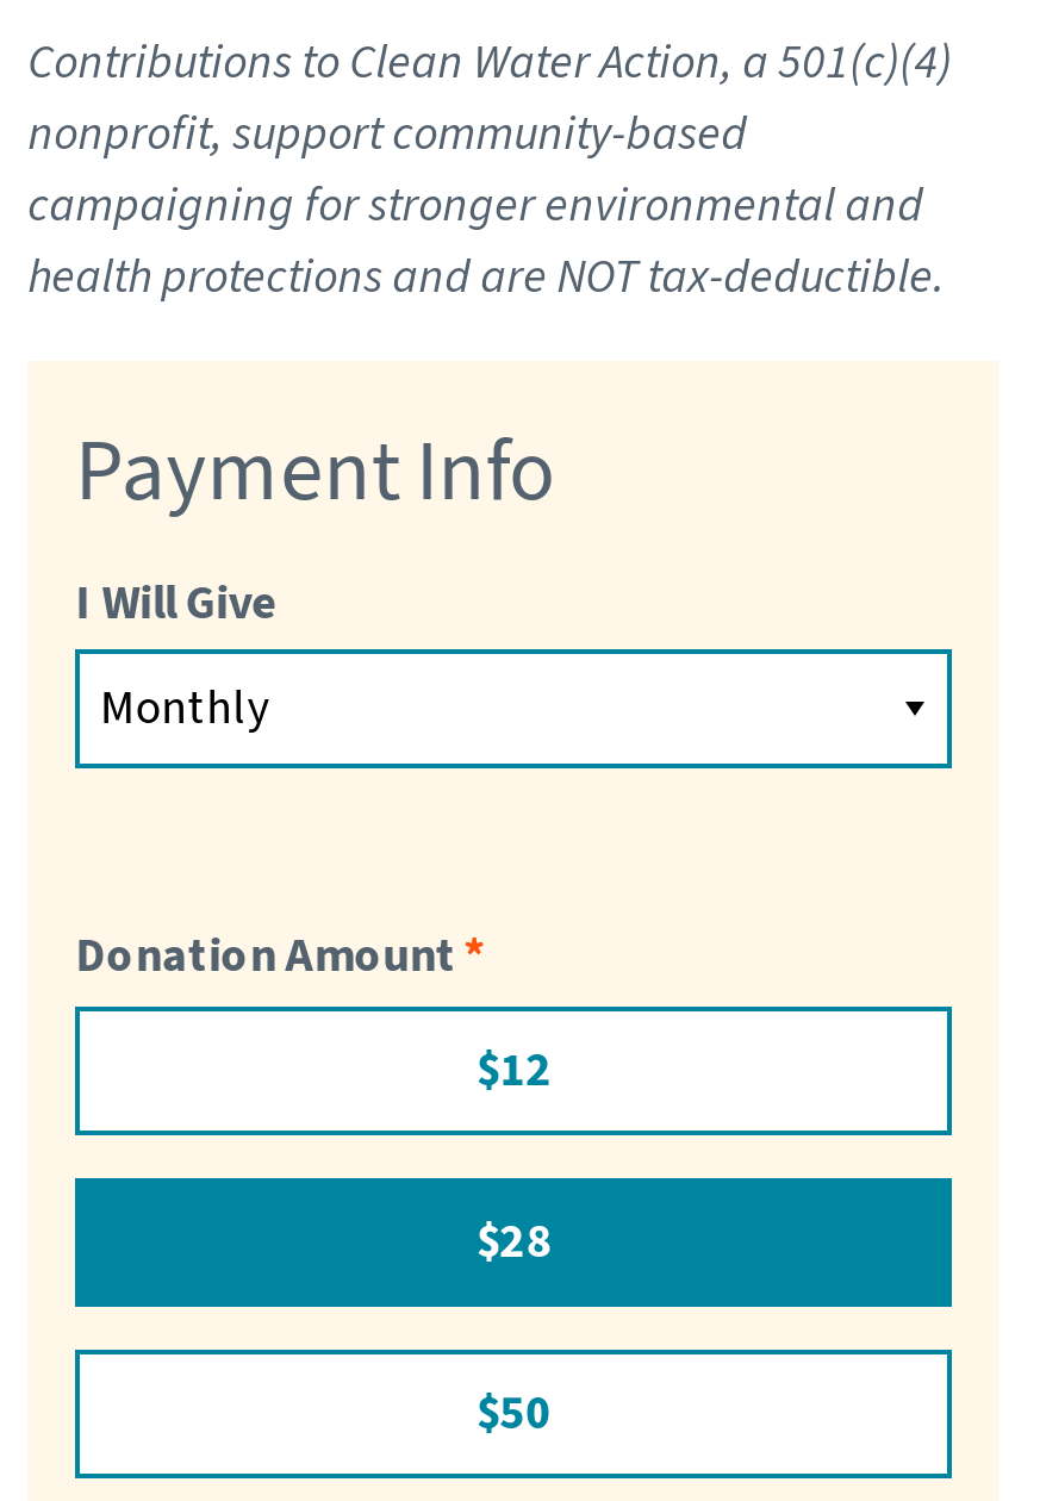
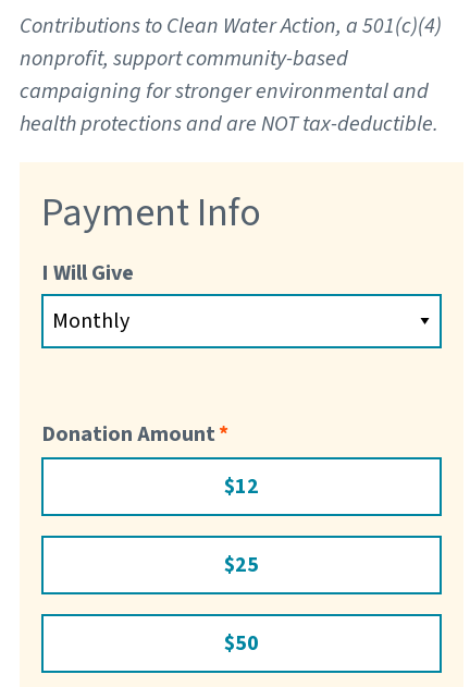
- $28
+ $25
